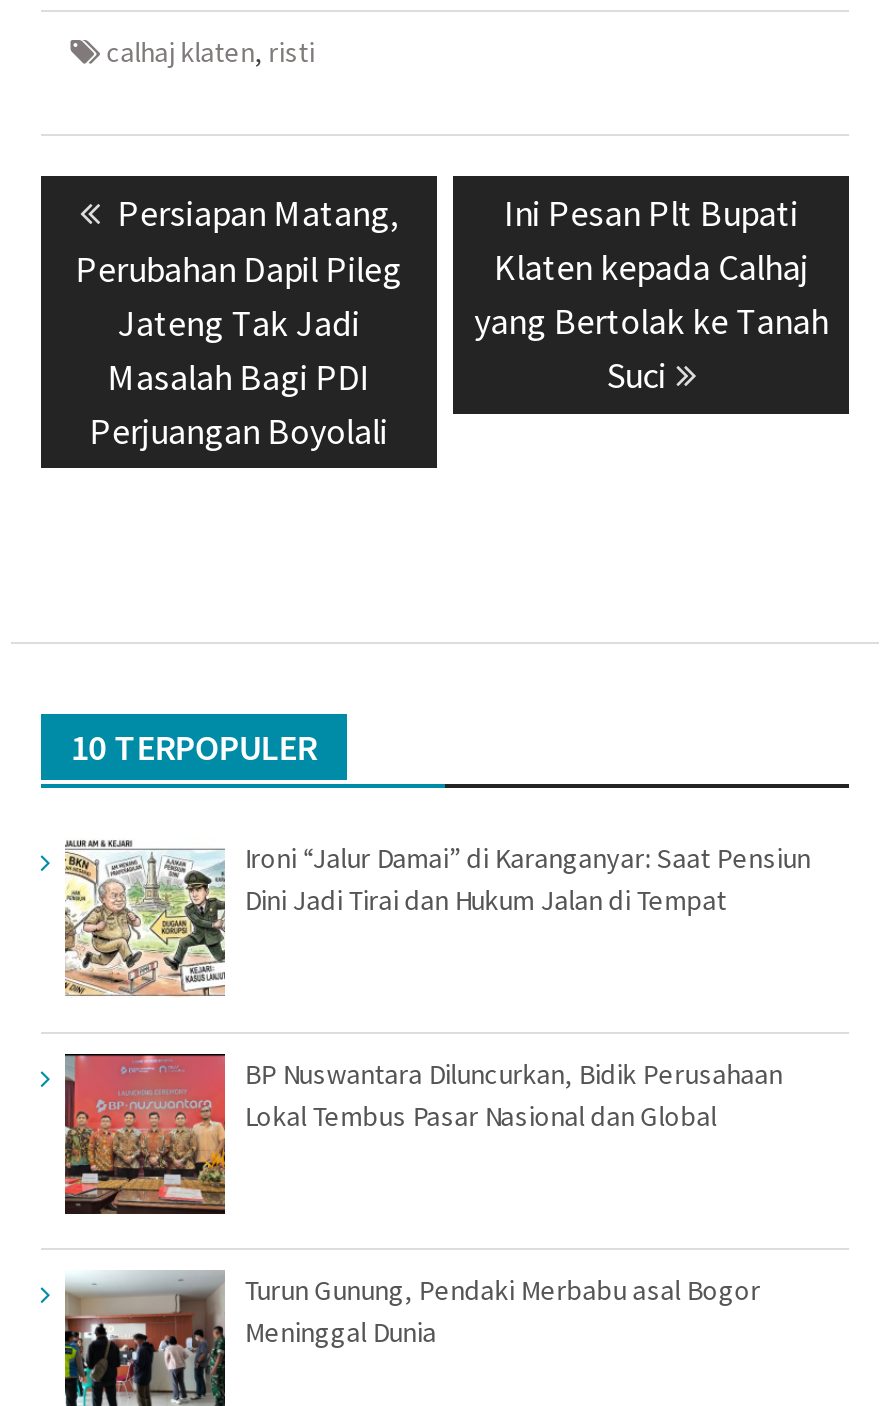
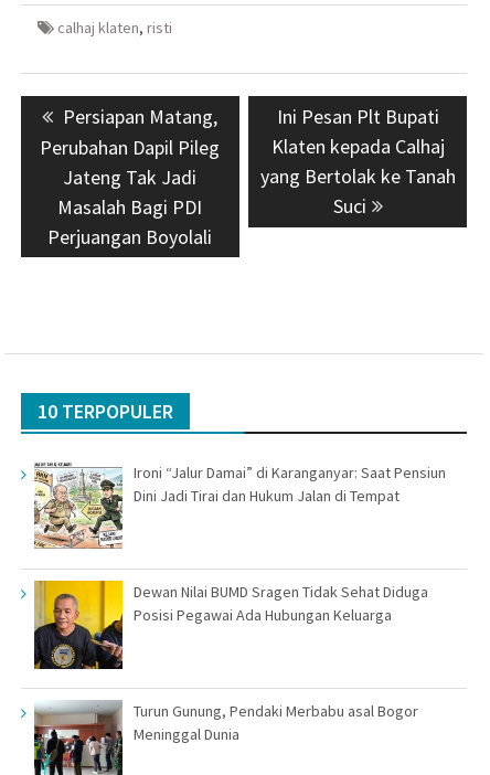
- [image]
- BP Nuswantara Diluncurkan, Bidik Perusahaan
- Lokal Tembus Pasar Nasional dan Global
+ [image]
+ Dewan Nilai BUMD Sragen Tidak Sehat Diduga
+ Posisi Pegawai Ada Hubungan Keluarga
